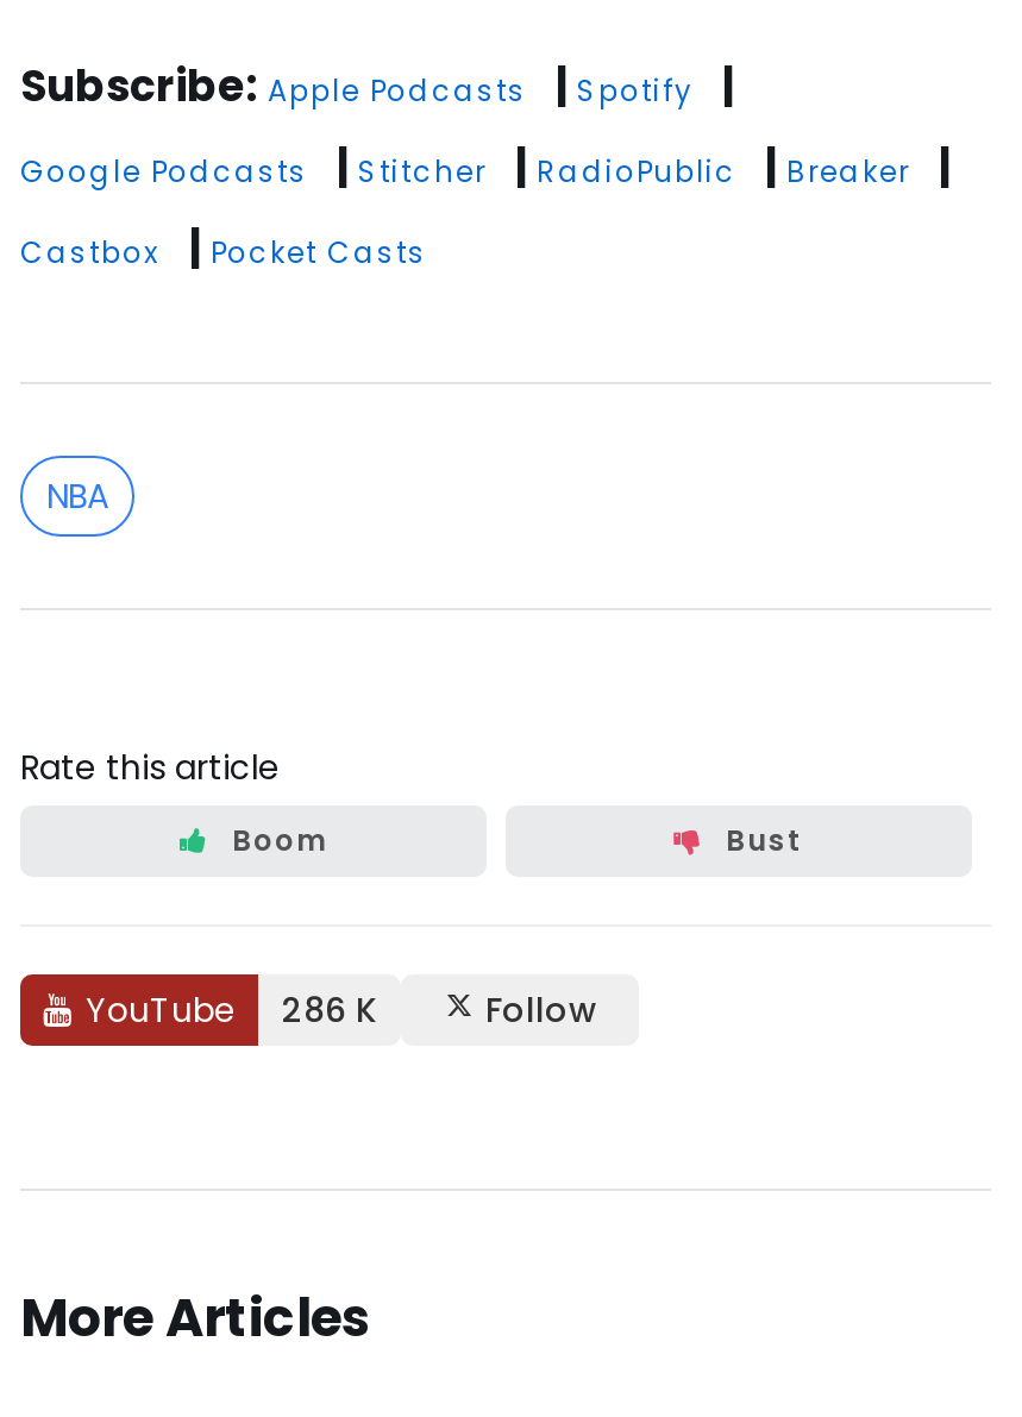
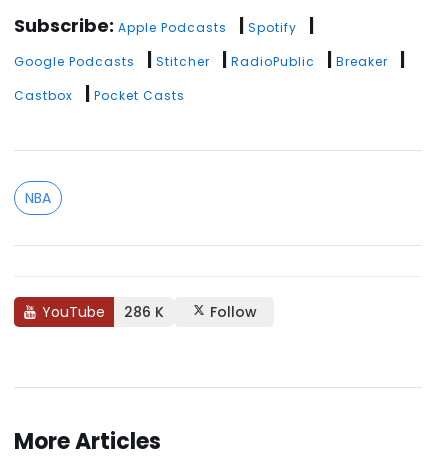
- Rate this article
- Boom
- Bust
